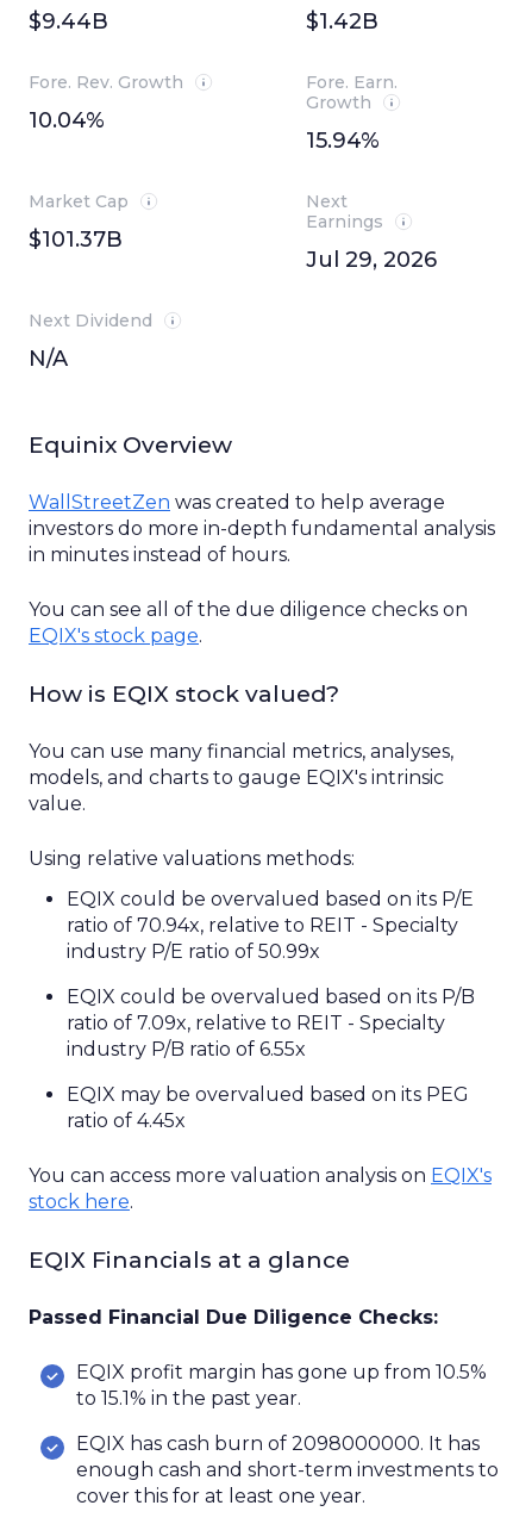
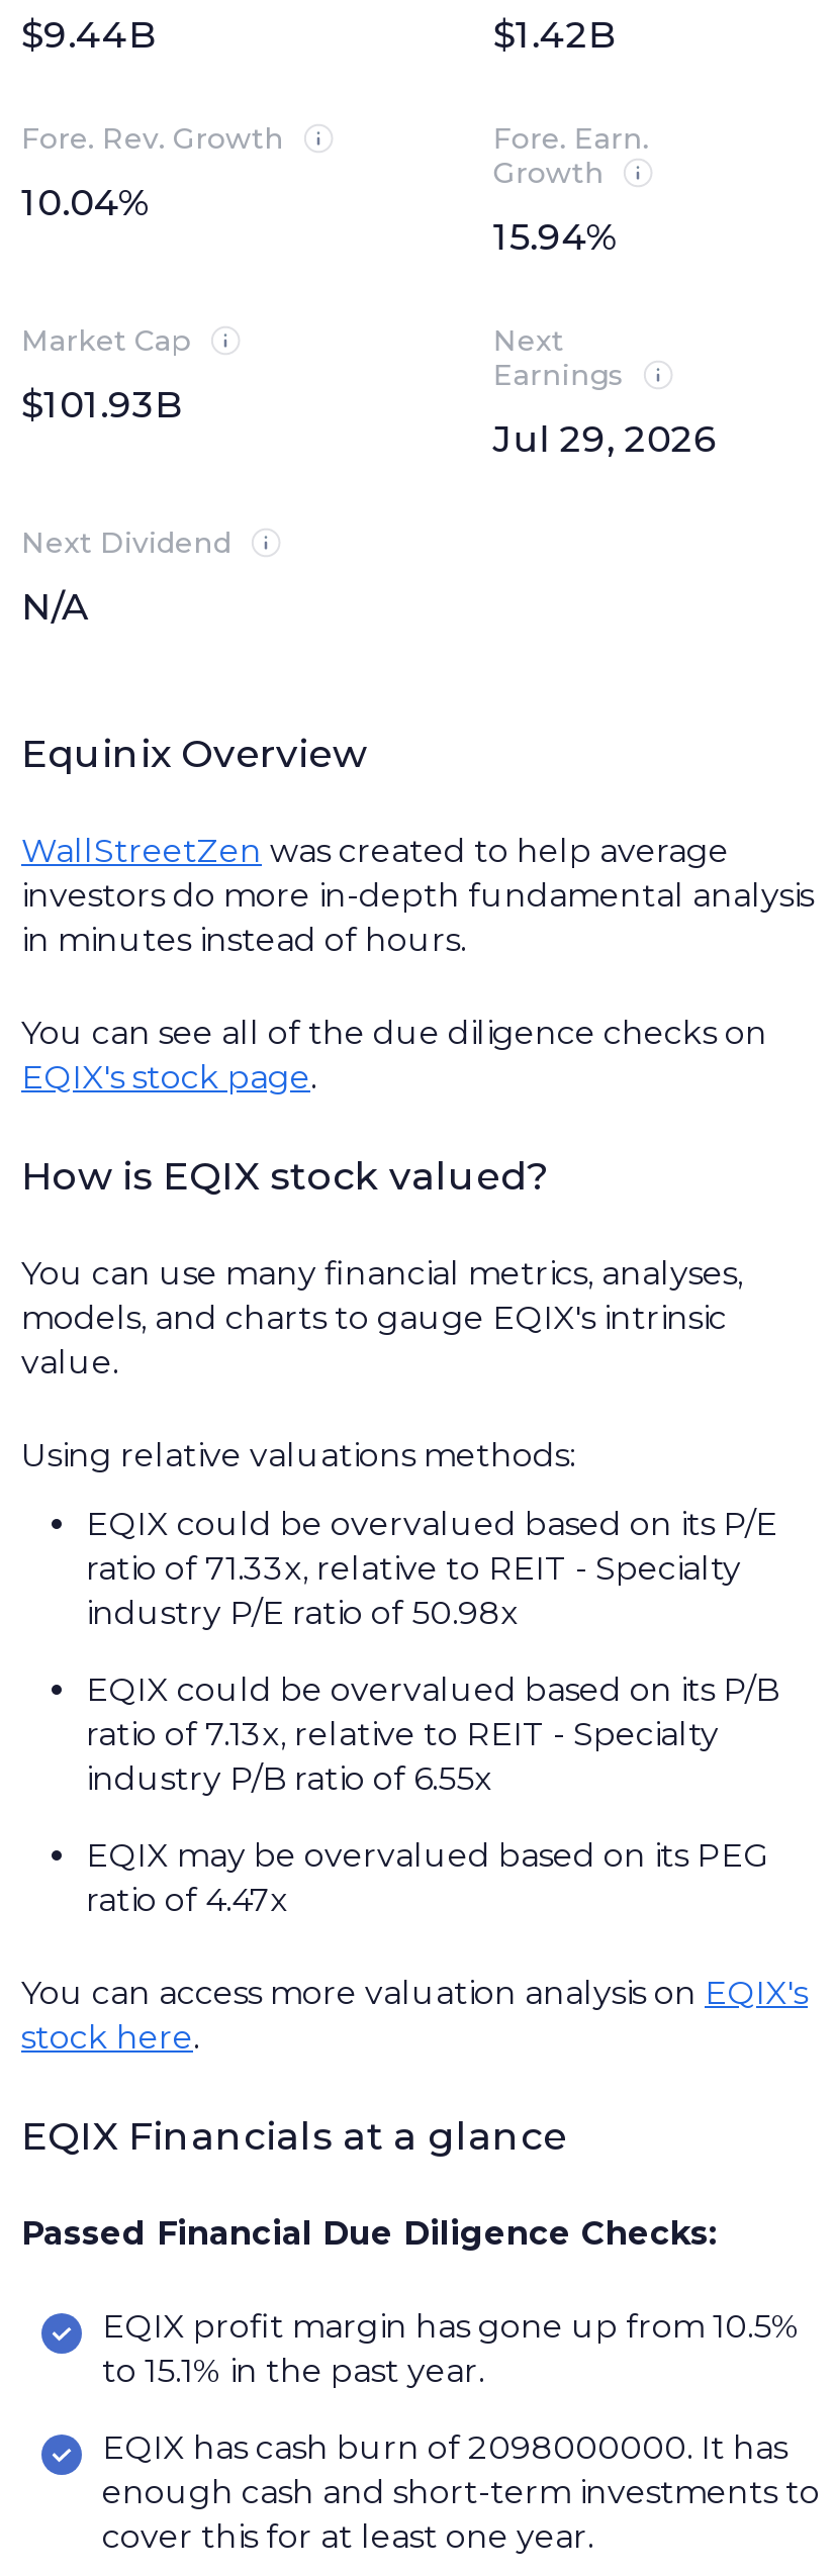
- $101.37B
+ $101.93B

- ratio of 70.94x, relative to REIT - Specialty
+ ratio of 71.33x, relative to REIT - Specialty

- industry P/E ratio of 50.99x
+ industry P/E ratio of 50.98x

- ratio of 7.09x, relative to REIT - Specialty
+ ratio of 7.13x, relative to REIT - Specialty

- ratio of 4.45x
+ ratio of 4.47x
